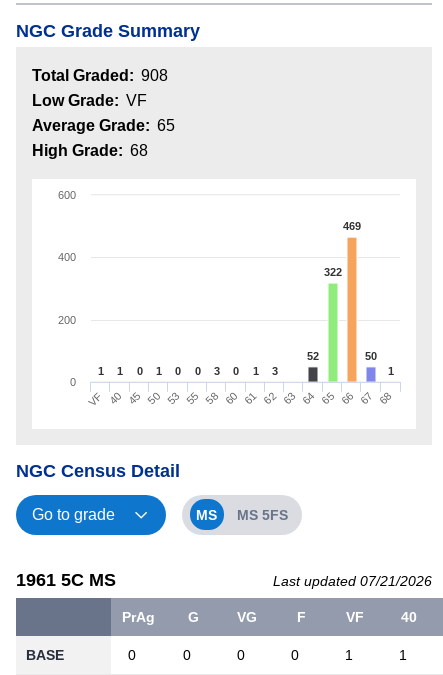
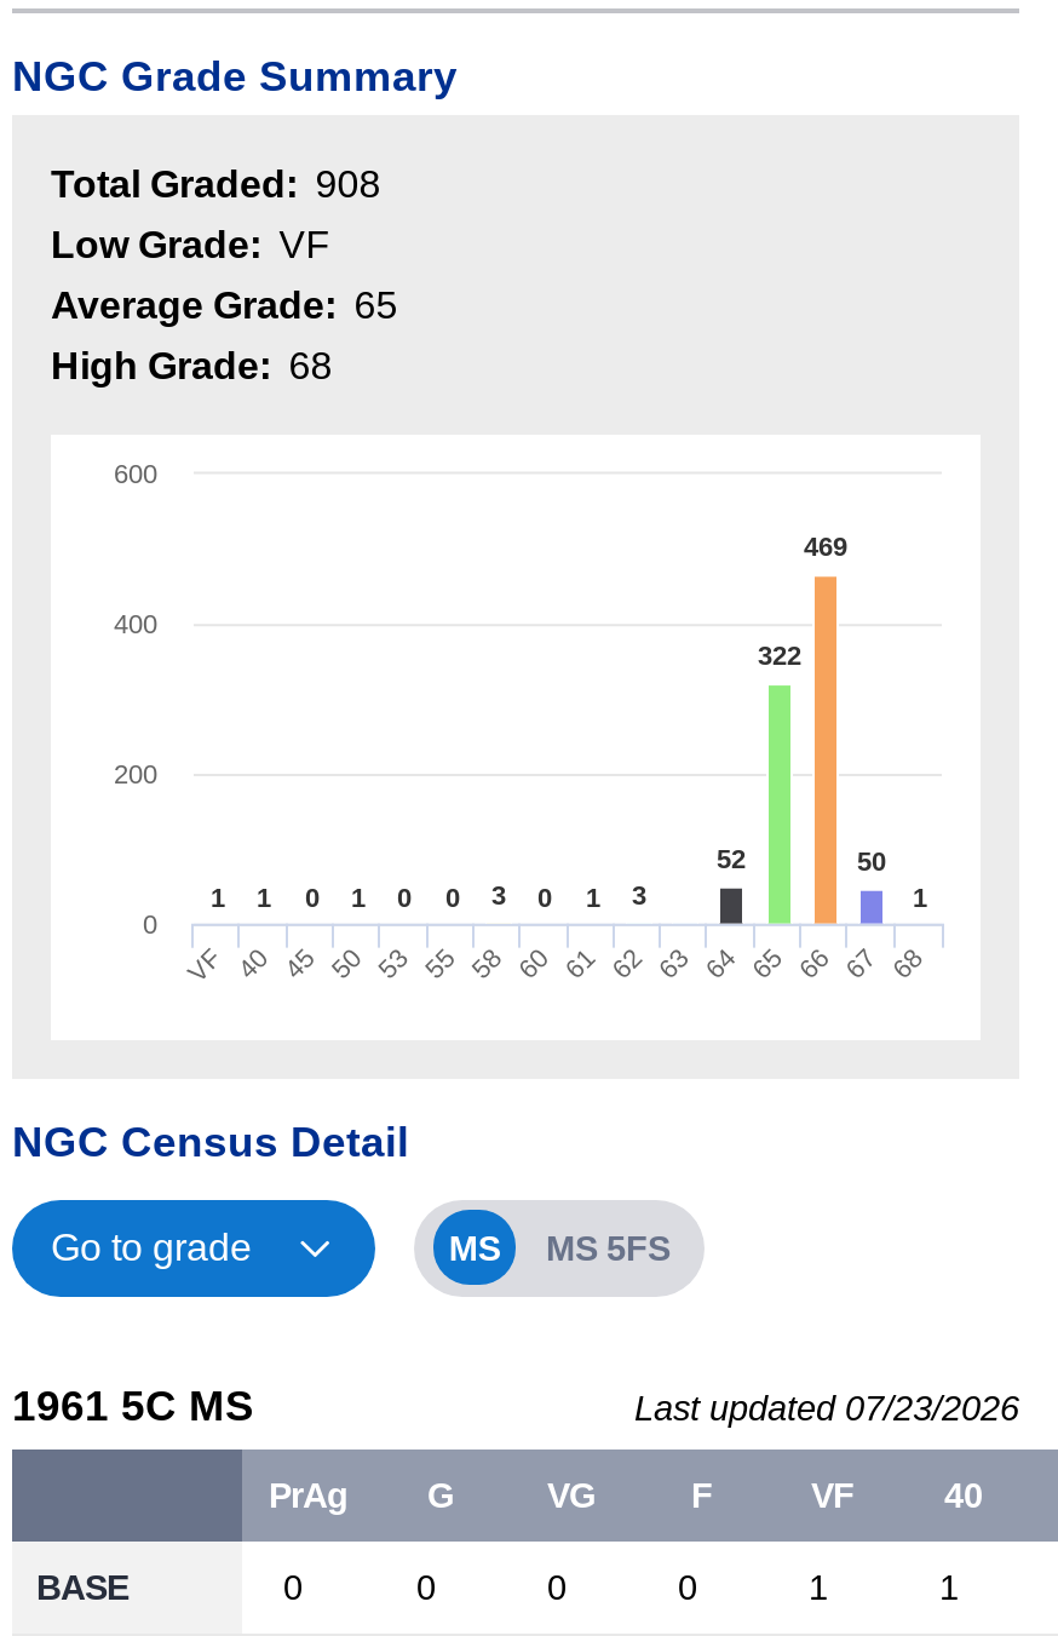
- Last updated 07/21/2026
+ Last updated 07/23/2026
